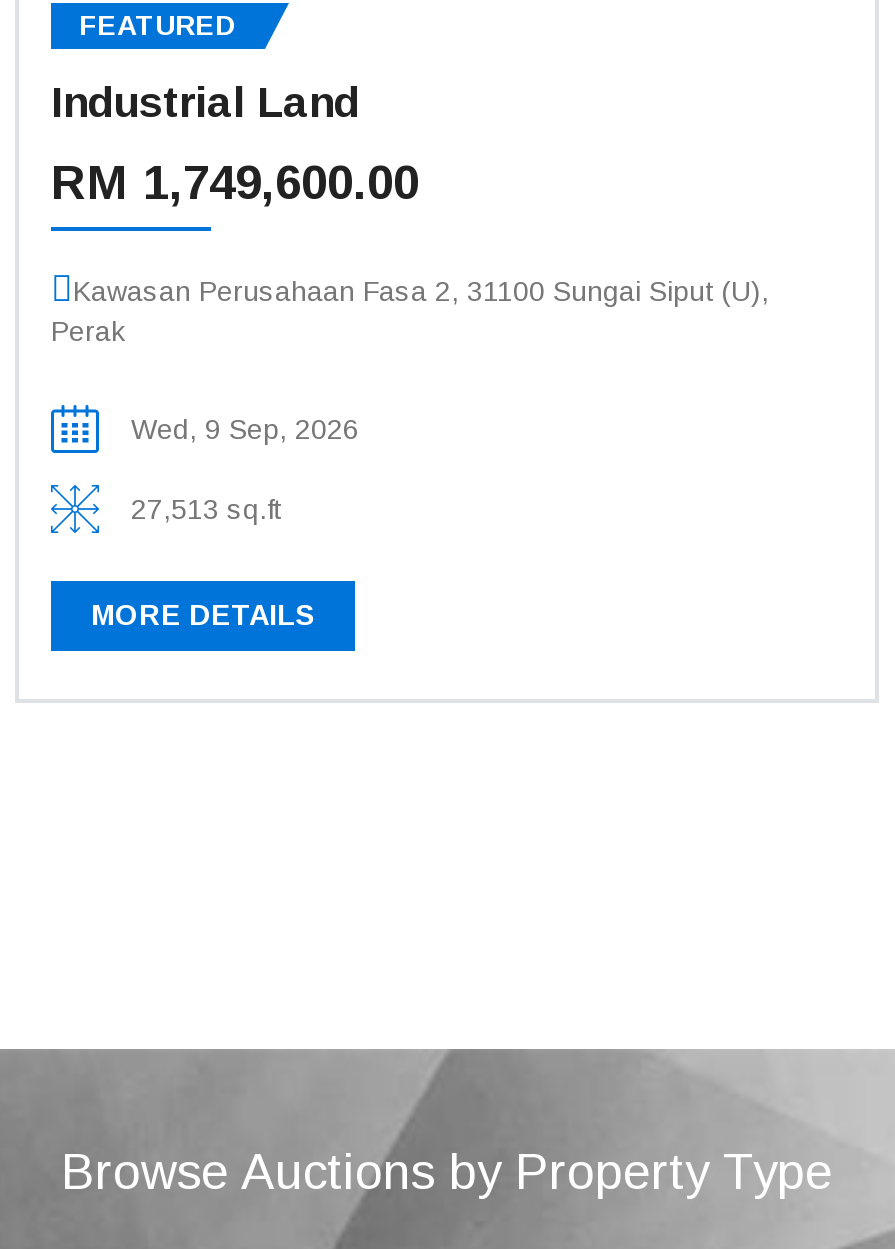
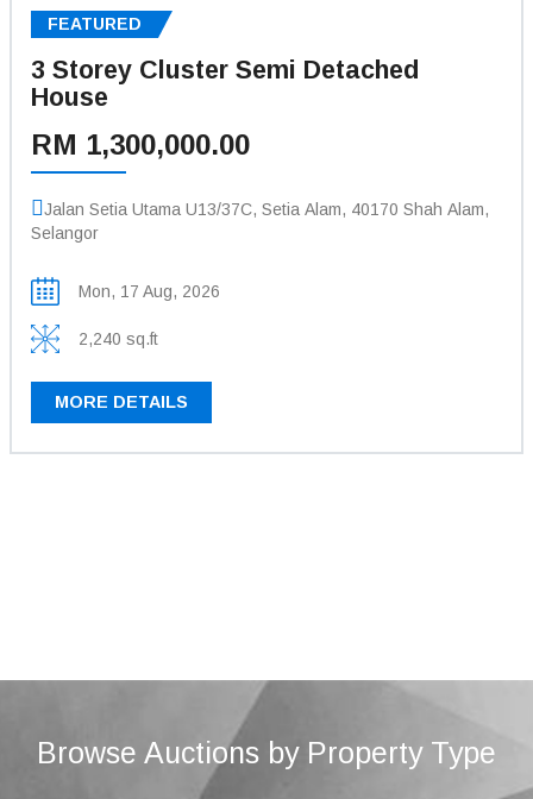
- Industrial Land
+ 3 Storey Cluster Semi Detached
+ House

- RM 1,749,600.00
+ RM 1,300,000.00

- Kawasan Perusahaan Fasa 2, 31100 Sungai Siput (U),
- Perak
+ Jalan Setia Utama U13/37C, Setia Alam, 40170 Shah Alam,
+ Selangor

- Wed, 9 Sep, 2026
+ Mon, 17 Aug, 2026

- 27,513 sq.ft
+ 2,240 sq.ft
